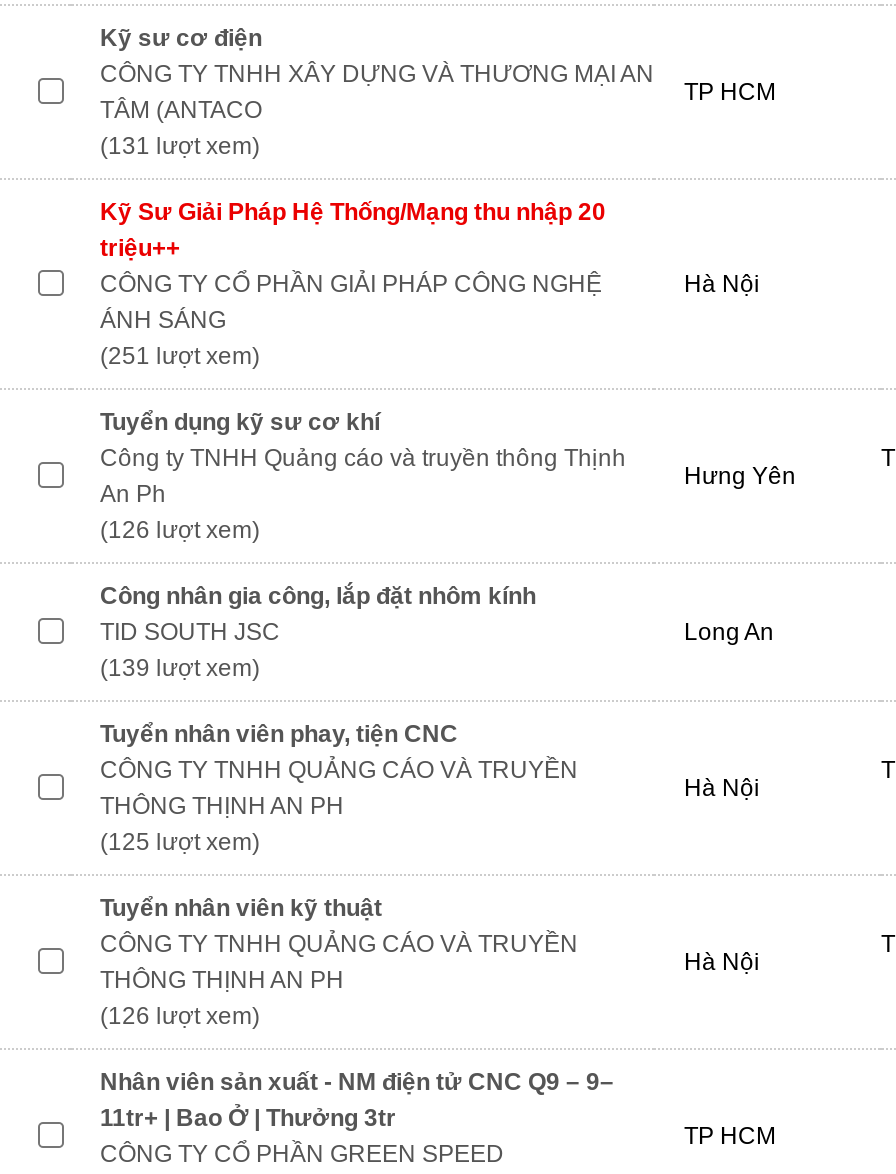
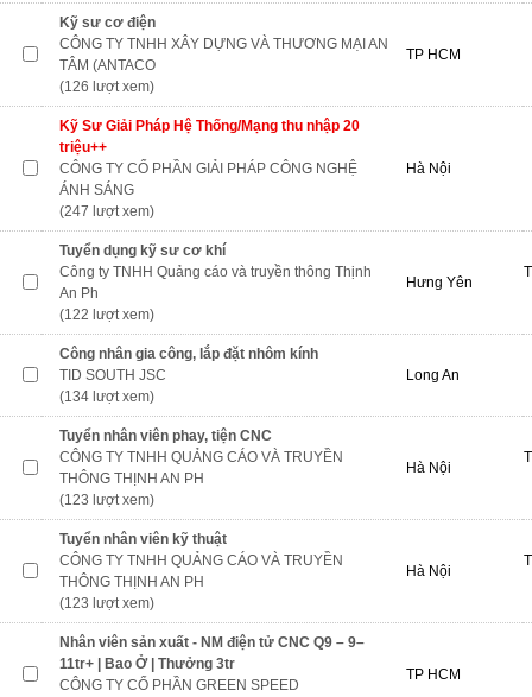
- (131 lượt xem)
+ (126 lượt xem)

- (251 lượt xem)
+ (247 lượt xem)

- (126 lượt xem)
+ (122 lượt xem)

- (139 lượt xem)
+ (134 lượt xem)

- (125 lượt xem)
+ (123 lượt xem)

- (126 lượt xem)
+ (123 lượt xem)
